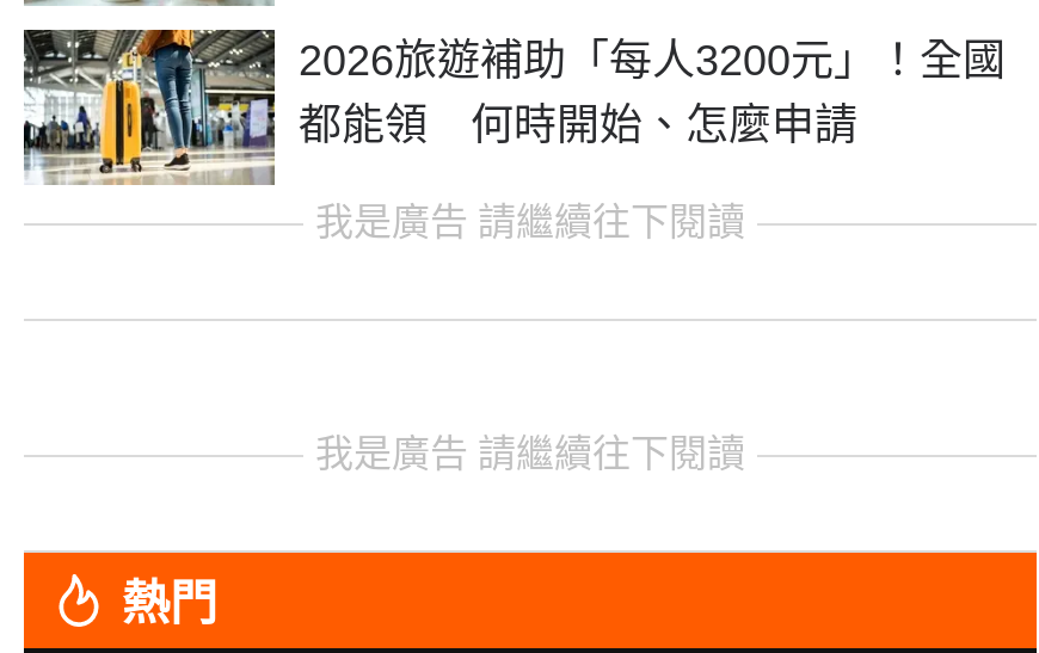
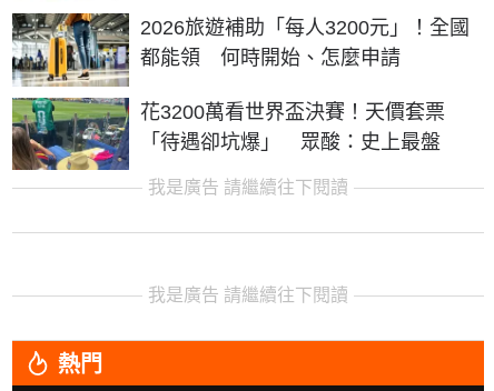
+ [image]
+ 花3200萬看世界盃決賽！天價套票
+ 「待遇卻坑爆」 眾酸：史上最盤
